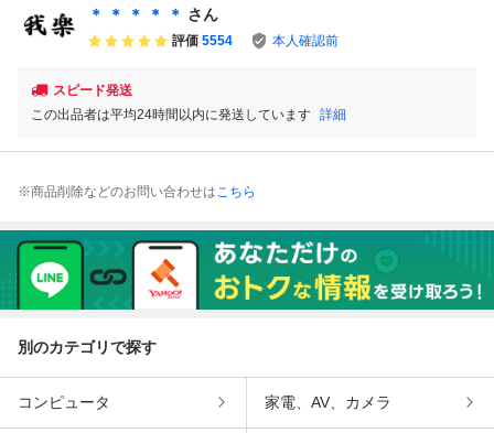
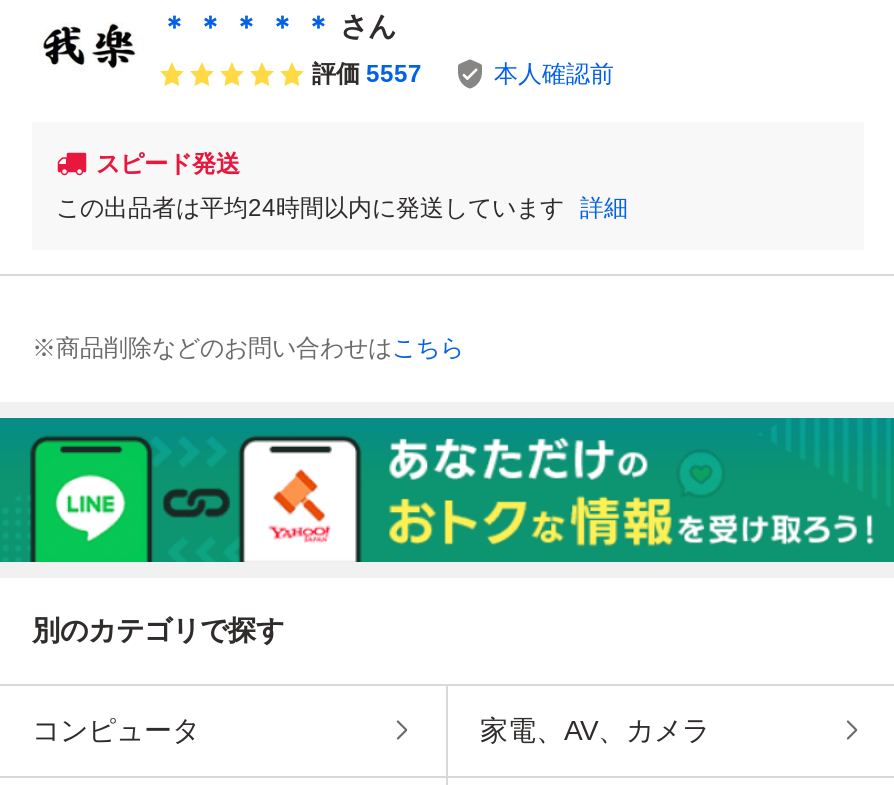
- 評価 5554
+ 評価 5557
